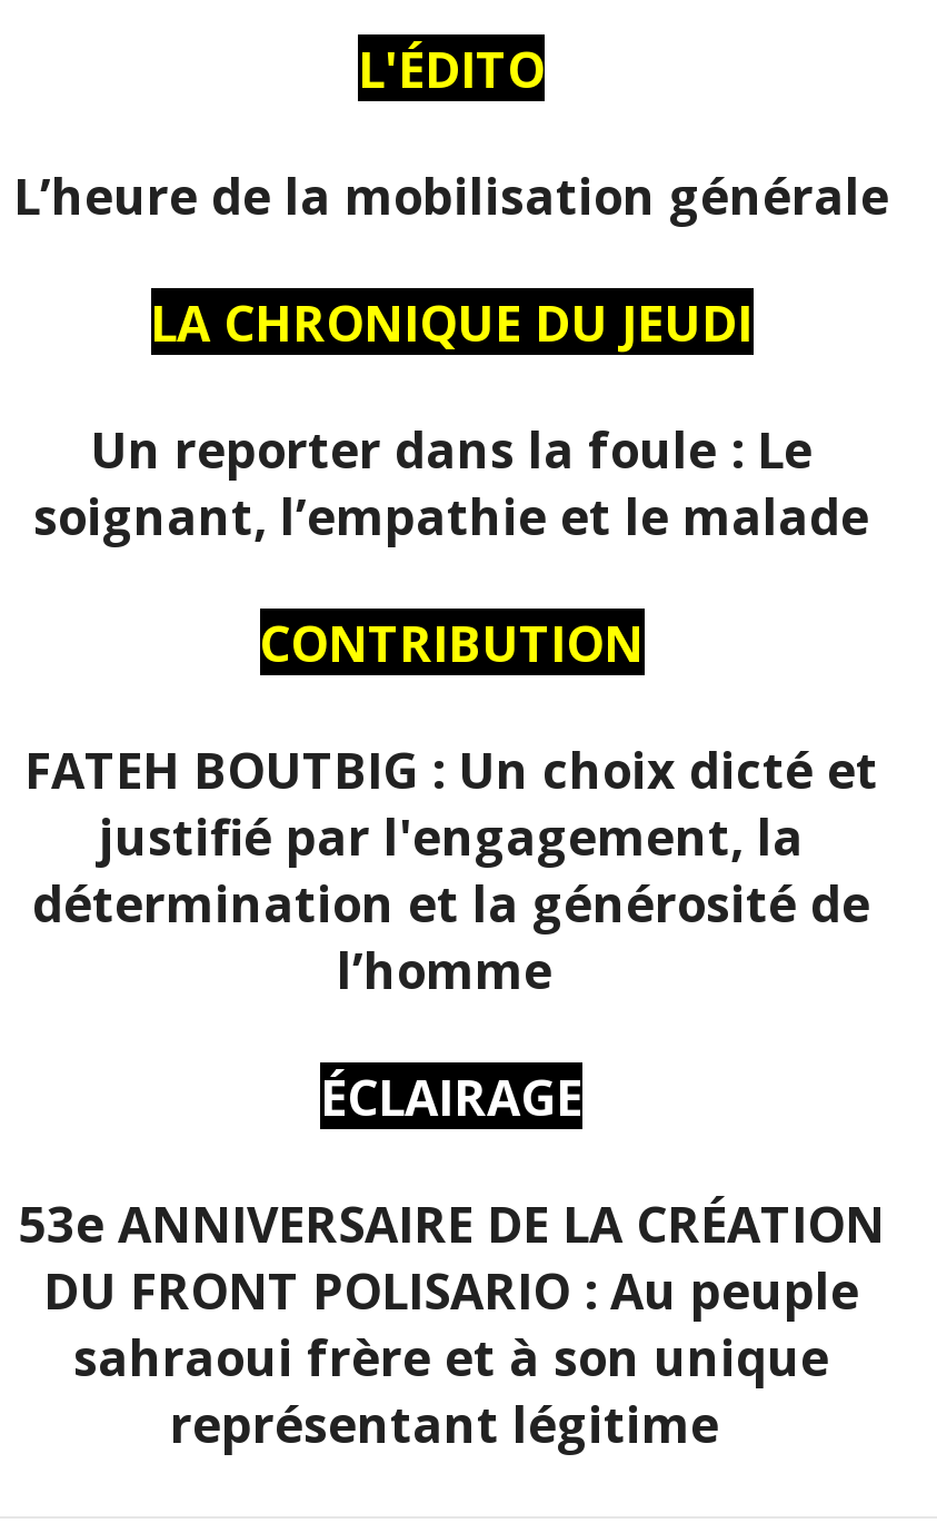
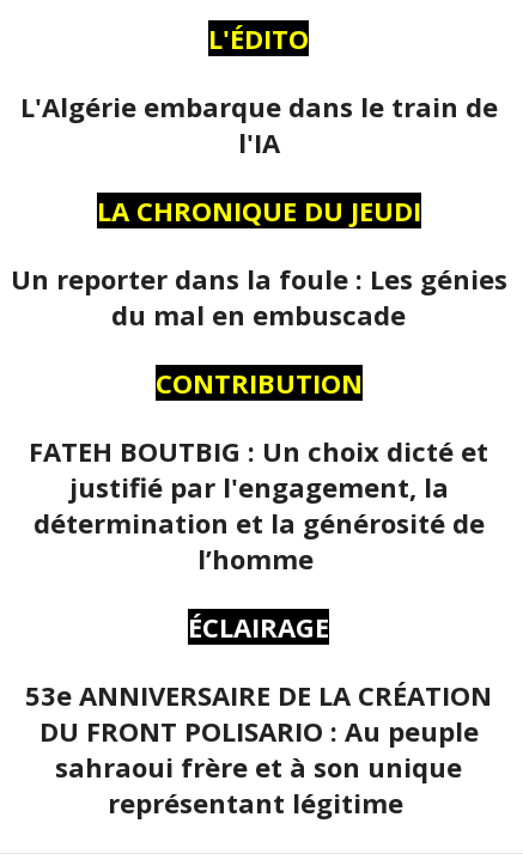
- L’heure de la mobilisation générale
+ L'Algérie embarque dans le train de
+ l'IA

- Un reporter dans la foule : Le
- soignant, l’empathie et le malade
+ Un reporter dans la foule : Les génies
+ du mal en embuscade
